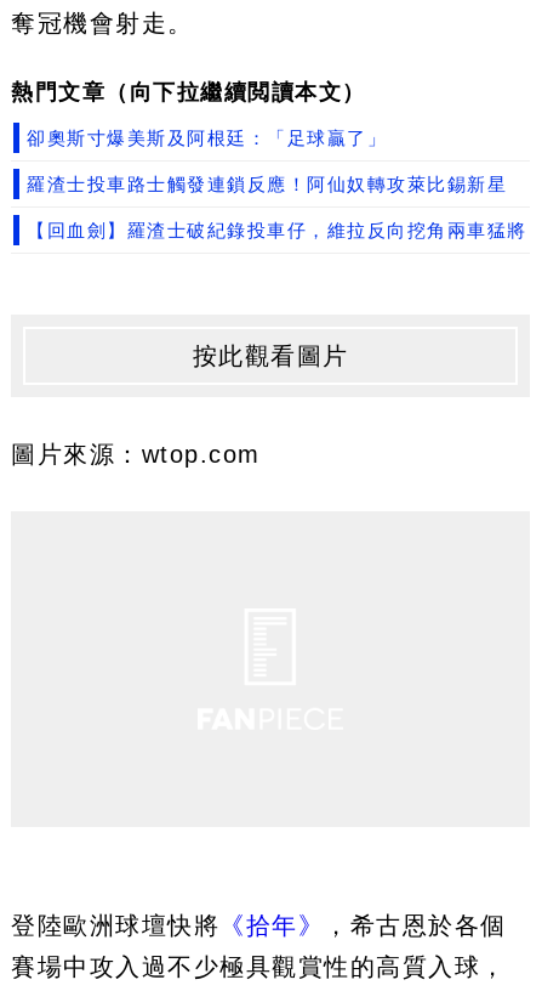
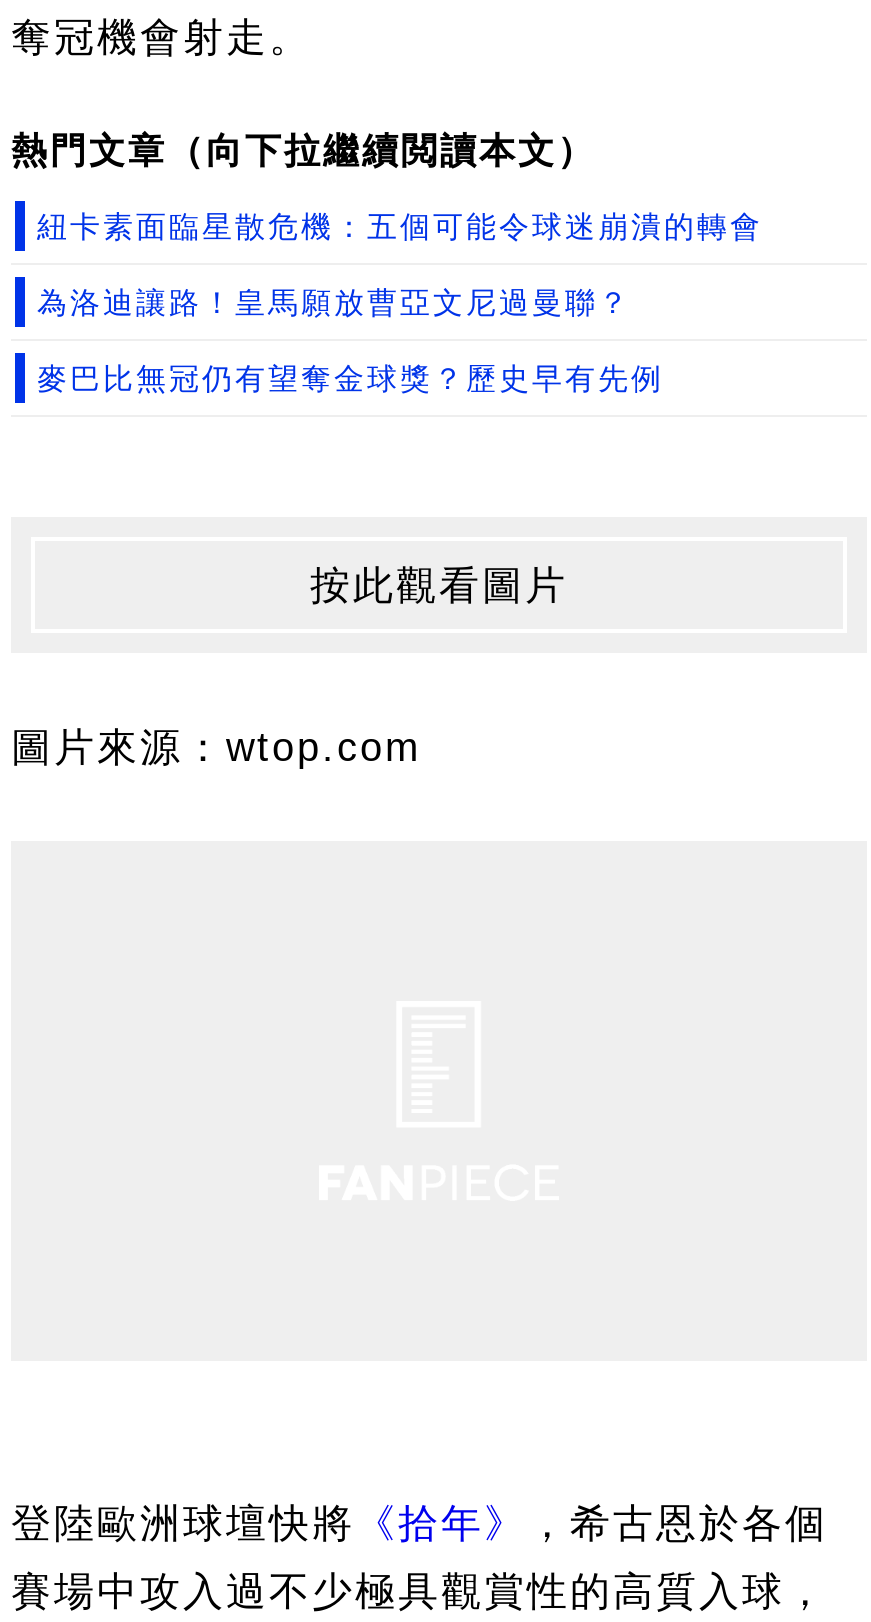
- 卻奧斯寸爆美斯及阿根廷：「足球贏了」
+ 紐卡素面臨星散危機：五個可能令球迷崩潰的轉會

- 羅渣士投車路士觸發連鎖反應！阿仙奴轉攻萊比錫新星
+ 為洛迪讓路！皇馬願放曹亞文尼過曼聯？

- 【回血劍】羅渣士破紀錄投車仔，維拉反向挖角兩車猛將
+ 麥巴比無冠仍有望奪金球獎？歷史早有先例
